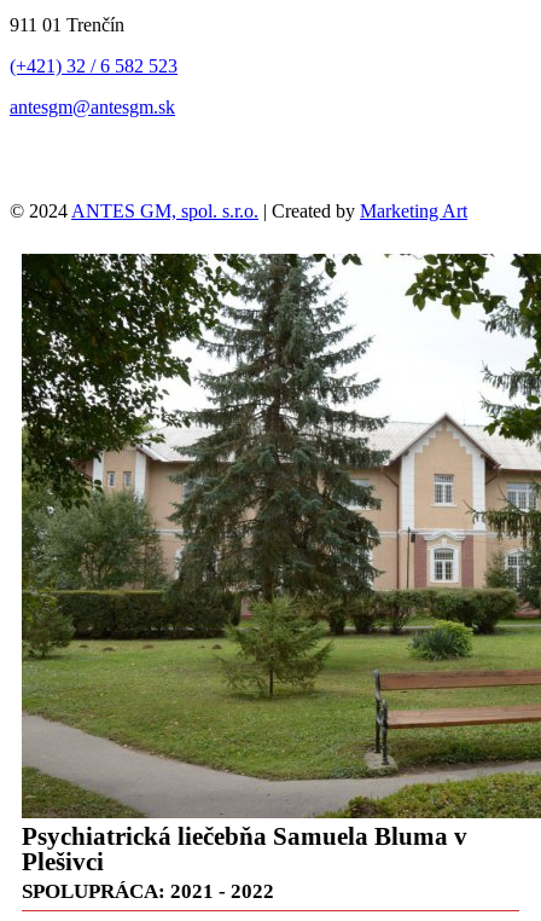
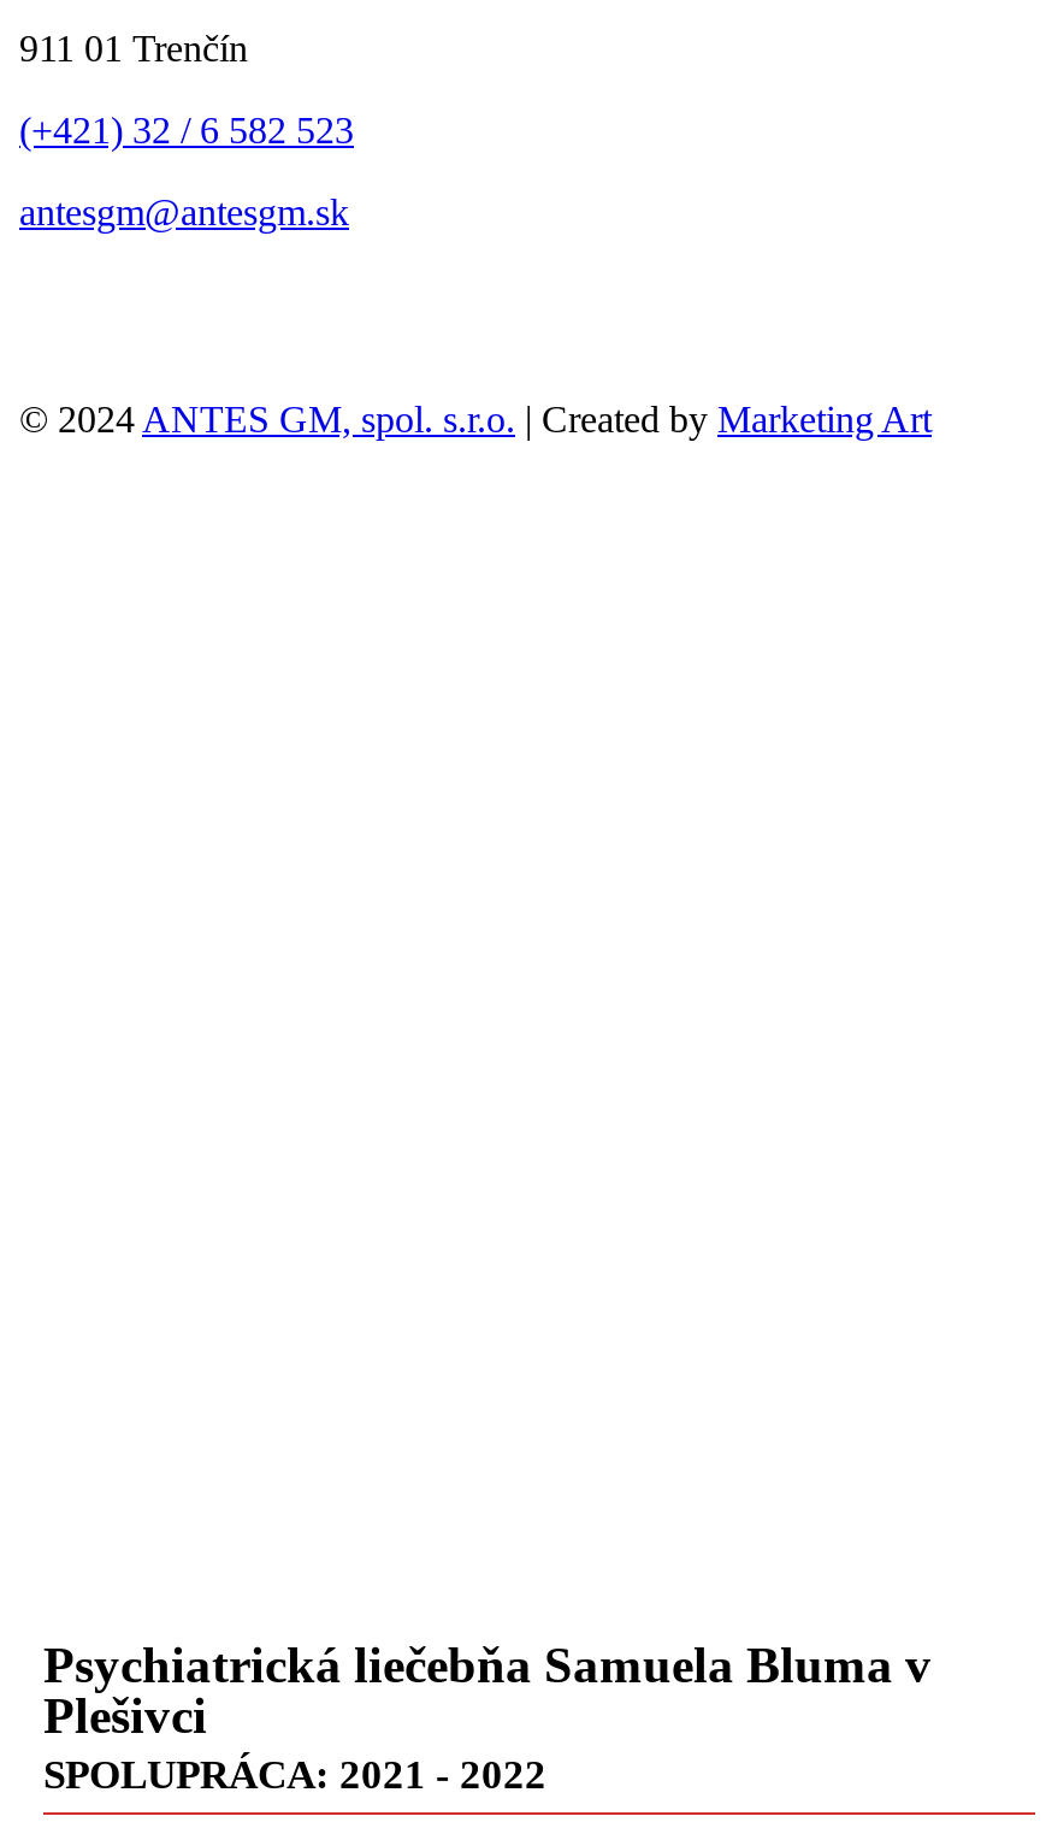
- [image]
